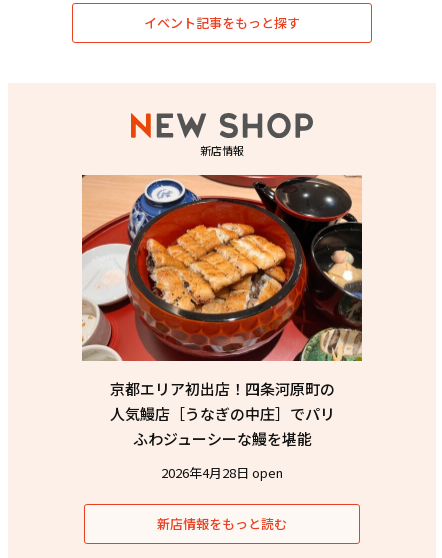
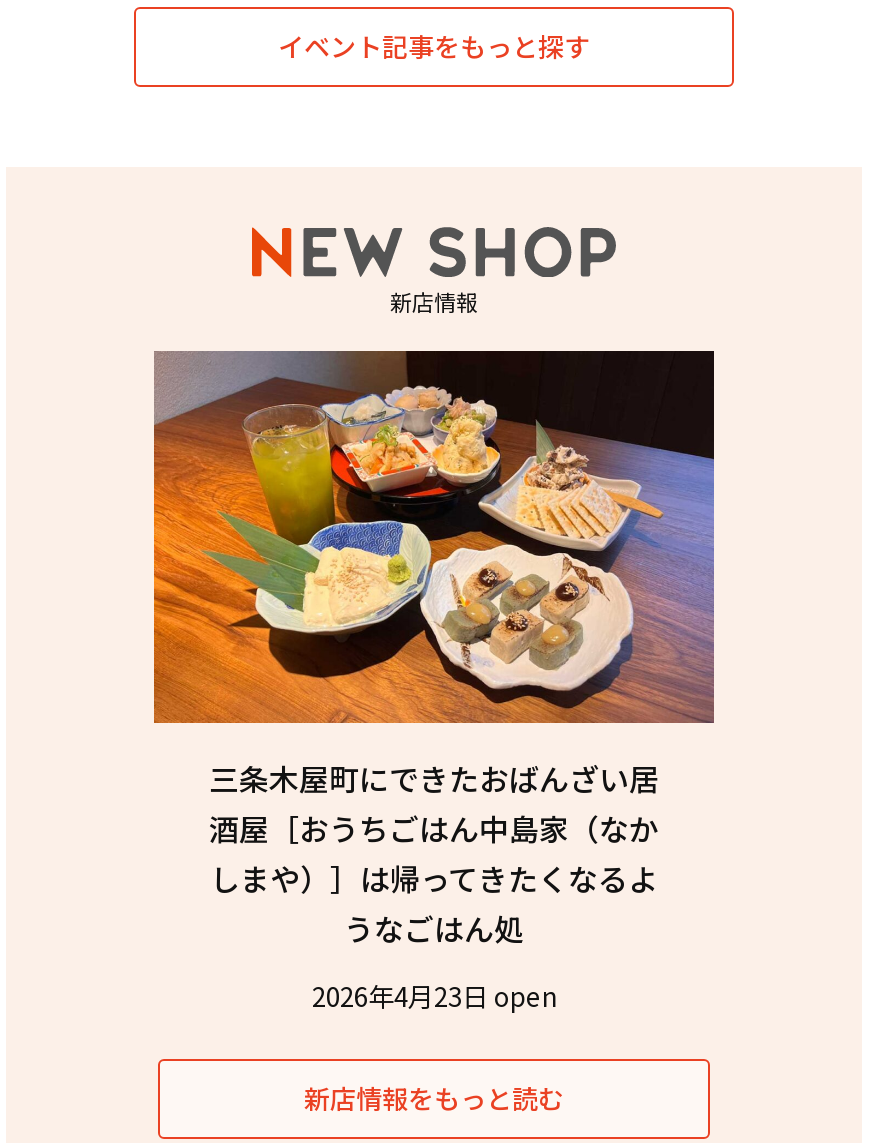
- [image]
- 京都エリア初出店！四条河原町の
- 人気鰻店［うなぎの中庄］でパリ
- ふわジューシーな鰻を堪能
+ [image]
+ 三条木屋町にできたおばんざい居
+ 酒屋［おうちごはん中島家（なか
+ しまや）］は帰ってきたくなるよ
+ うなごはん処

- 2026年4月28日 open
+ 2026年4月23日 open
